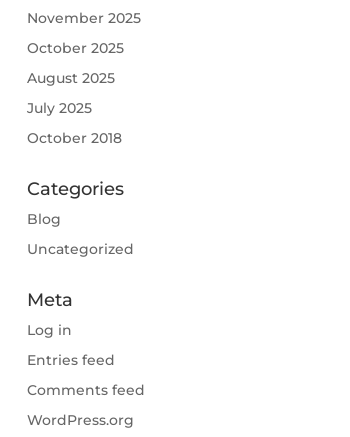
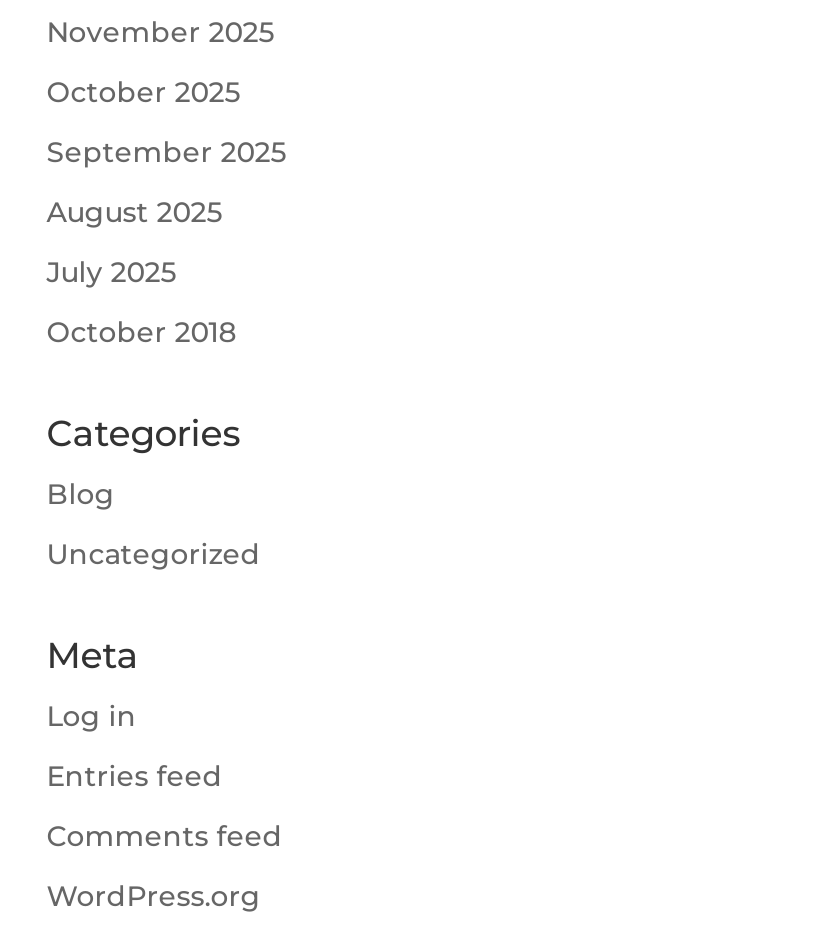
+ September 2025
